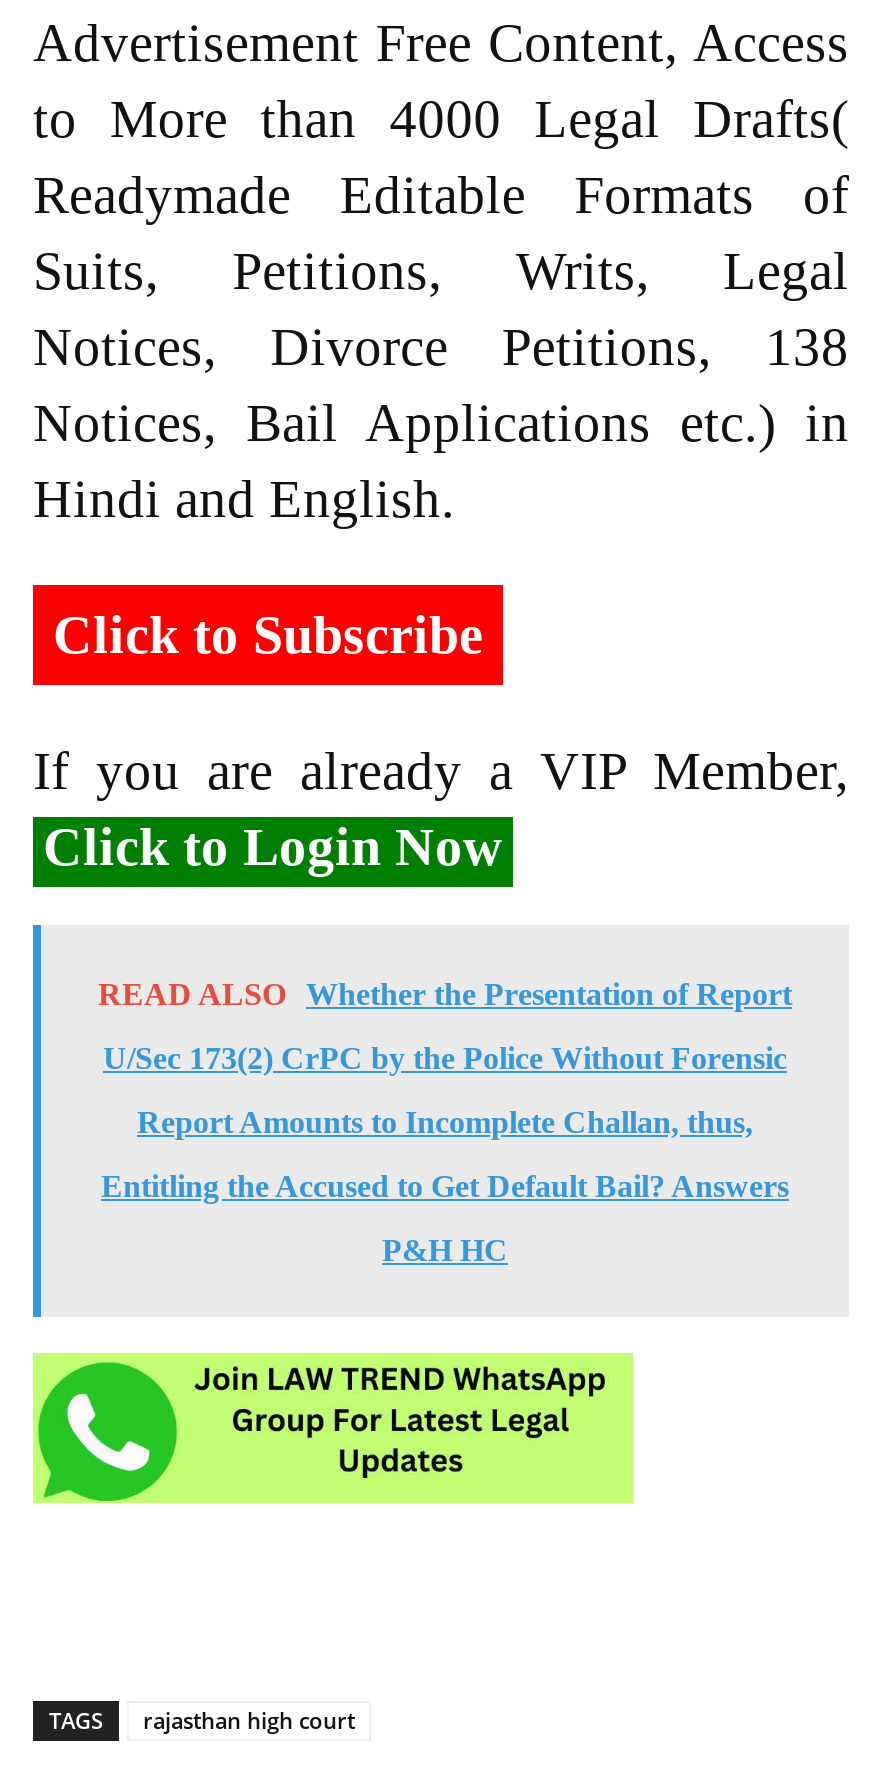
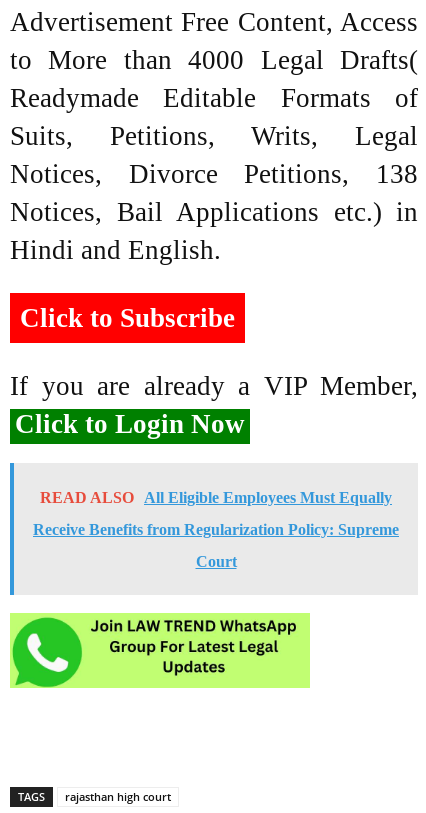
- READ ALSO Whether the Presentation of Report
- U/Sec 173(2) CrPC by the Police Without Forensic
- Report Amounts to Incomplete Challan, thus,
- Entitling the Accused to Get Default Bail? Answers
- P&H HC
+ READ ALSO All Eligible Employees Must Equally
+ Receive Benefits from Regularization Policy: Supreme
+ Court
